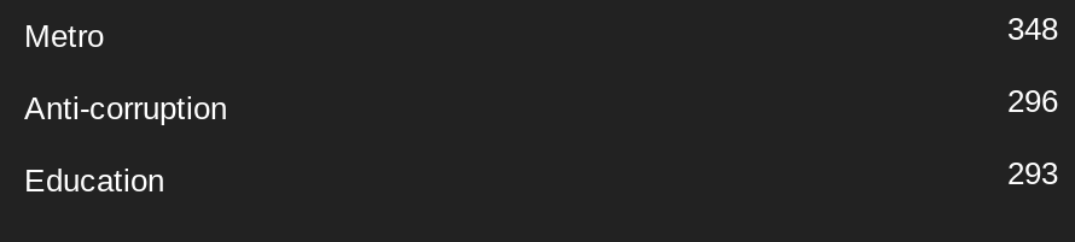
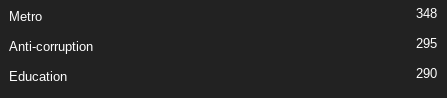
- 296
+ 295

- 293
+ 290
